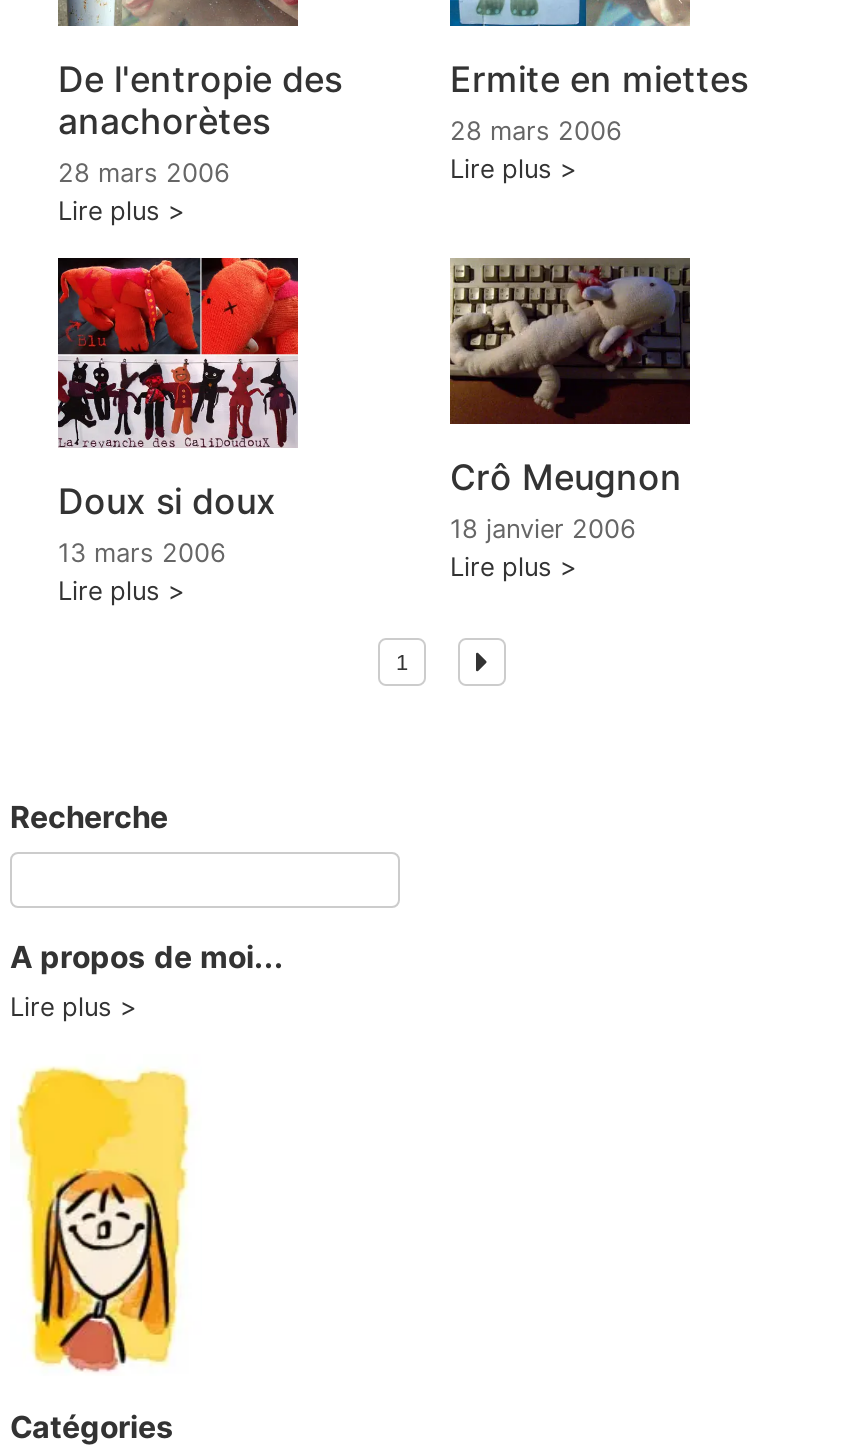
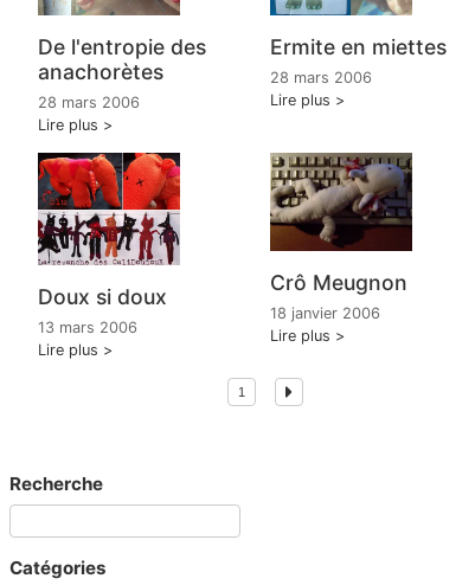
- A propos de moi...
- Lire plus

- [image]
